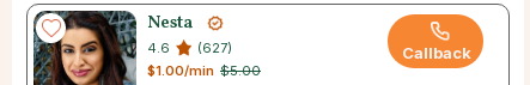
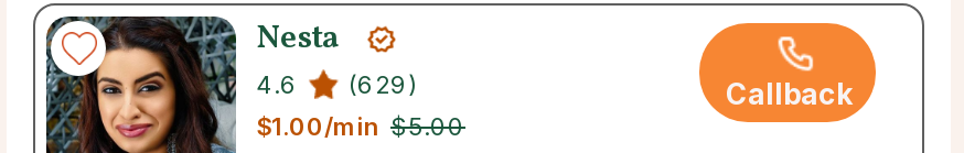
- 4.6 (627)
+ 4.6 (629)
